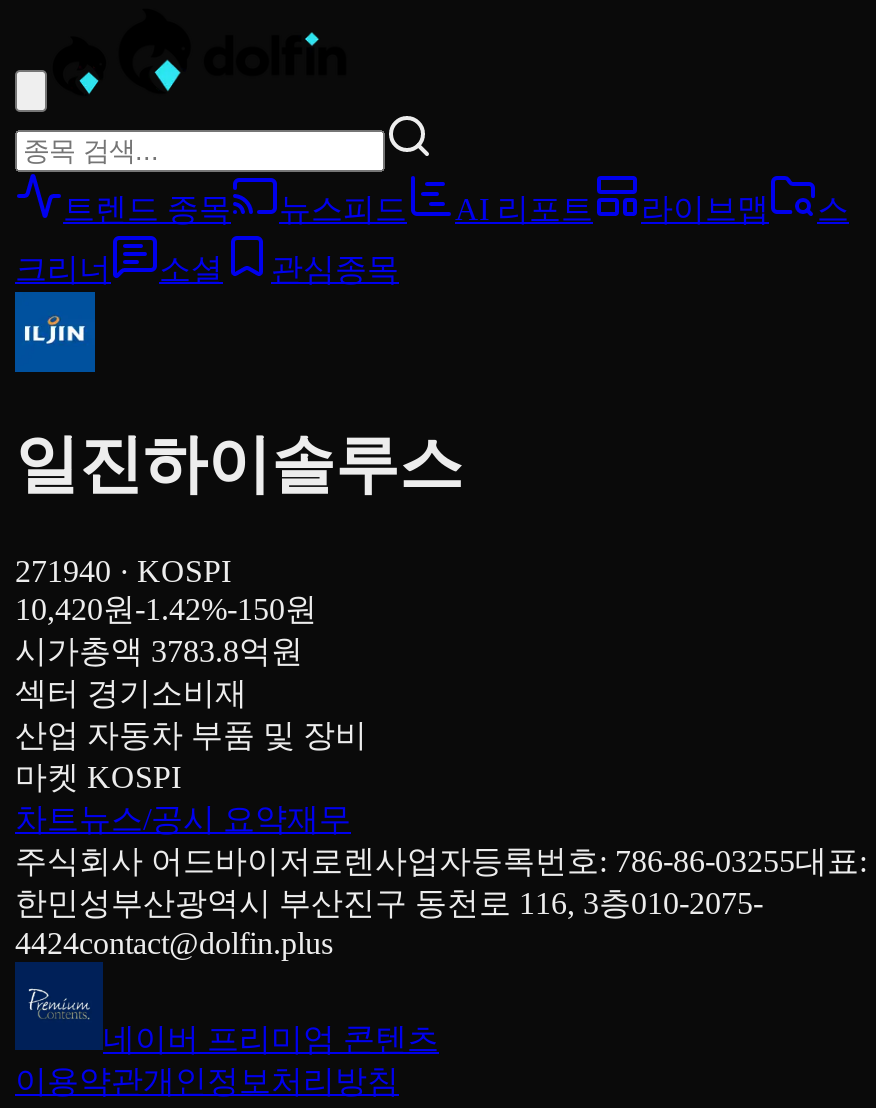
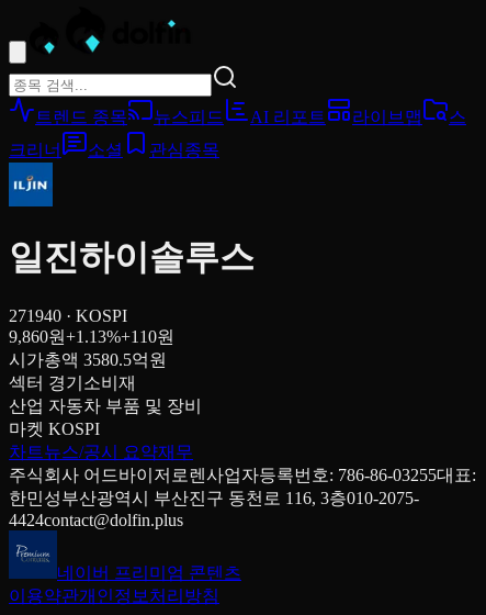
- 10,420원 -1.42%-150원
- 시가총액 3783.8억원
+ 9,860원 + 1.13%+ 110원
+ 시가총액 3580.5억원
